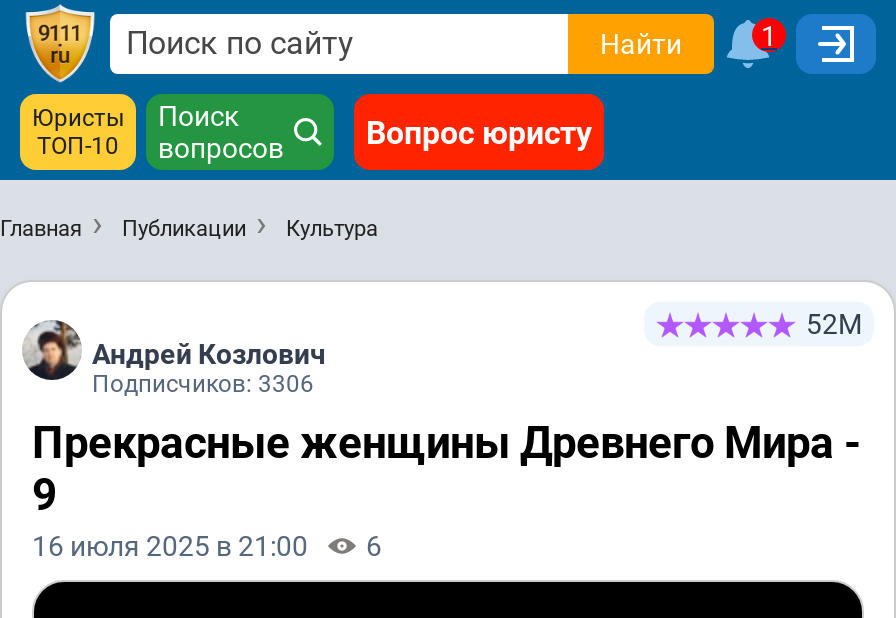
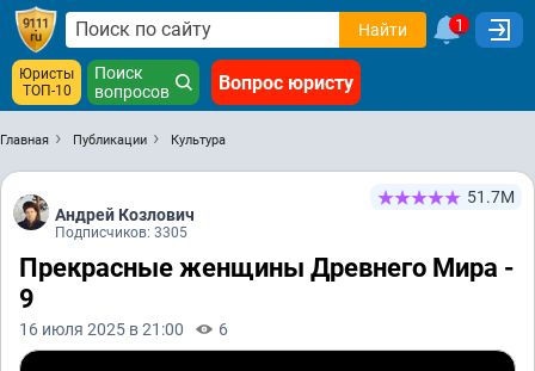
- 52М
+ 51.7М

- Подписчиков: 3306
+ Подписчиков: 3305
